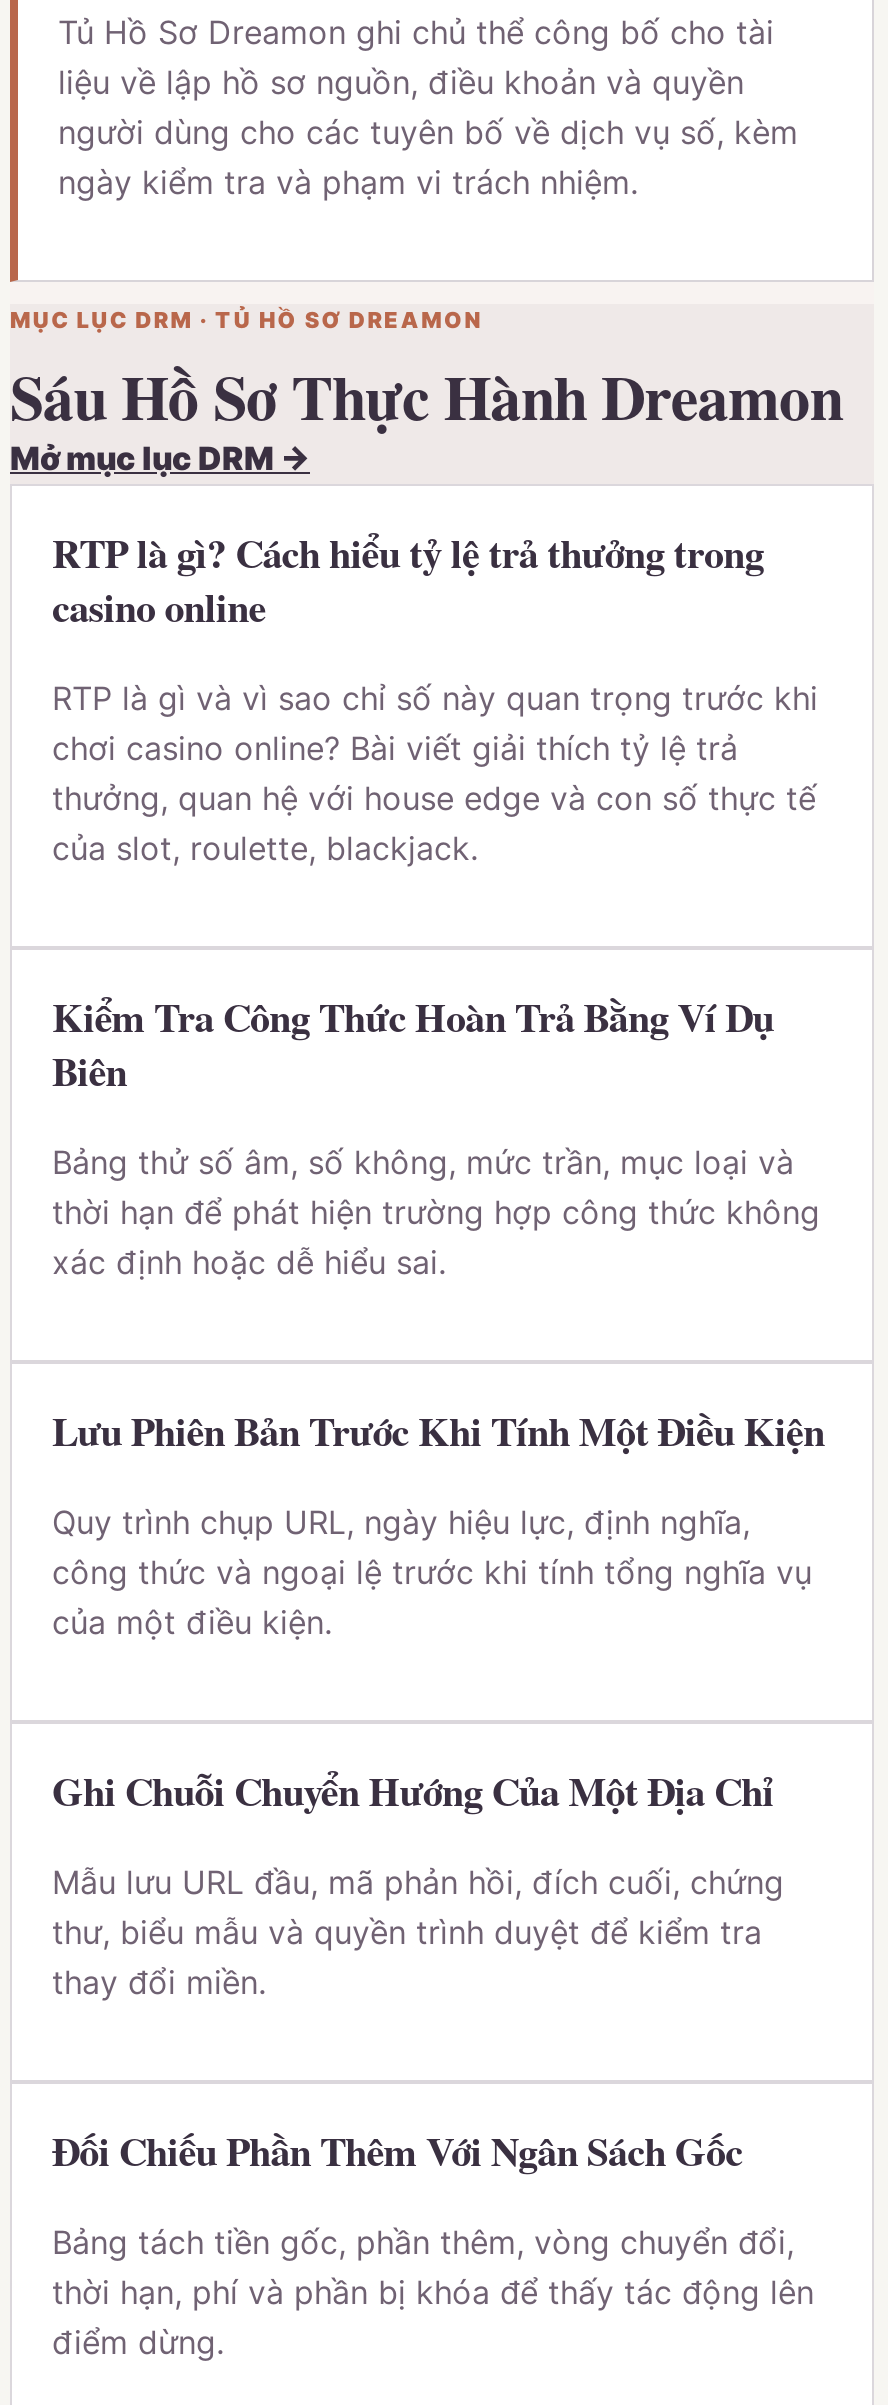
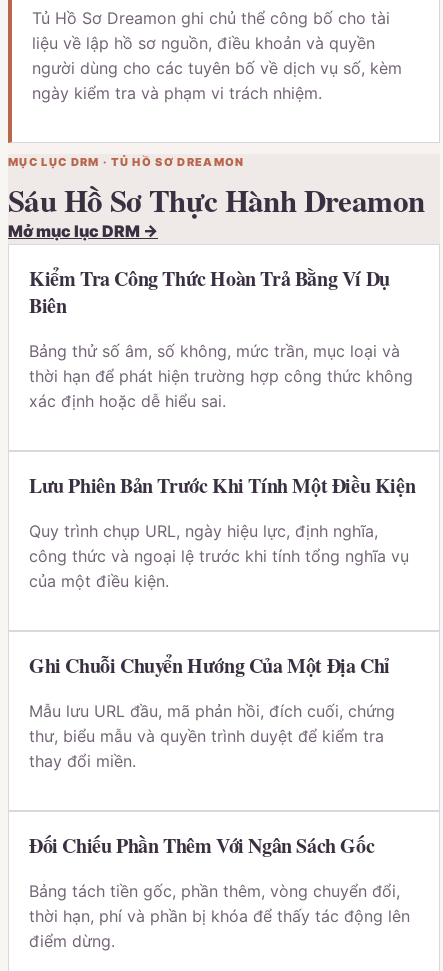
- RTP là gì? Cách hiểu tỷ lệ trả thưởng trong
- casino online
- RTP là gì và vì sao chỉ số này quan trọng trước khi
- chơi casino online? Bài viết giải thích tỷ lệ trả
- thưởng, quan hệ với house edge và con số thực tế
- của slot, roulette, blackjack.
